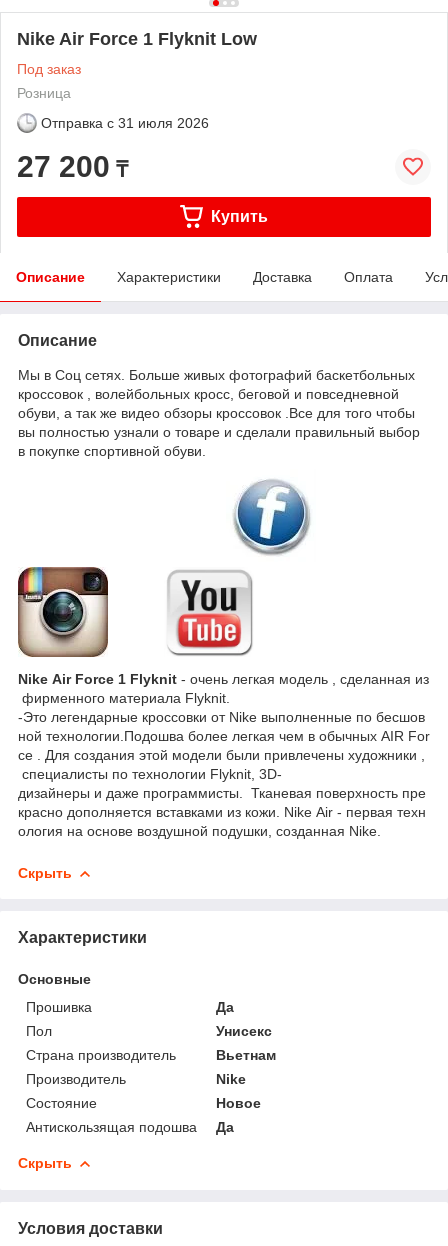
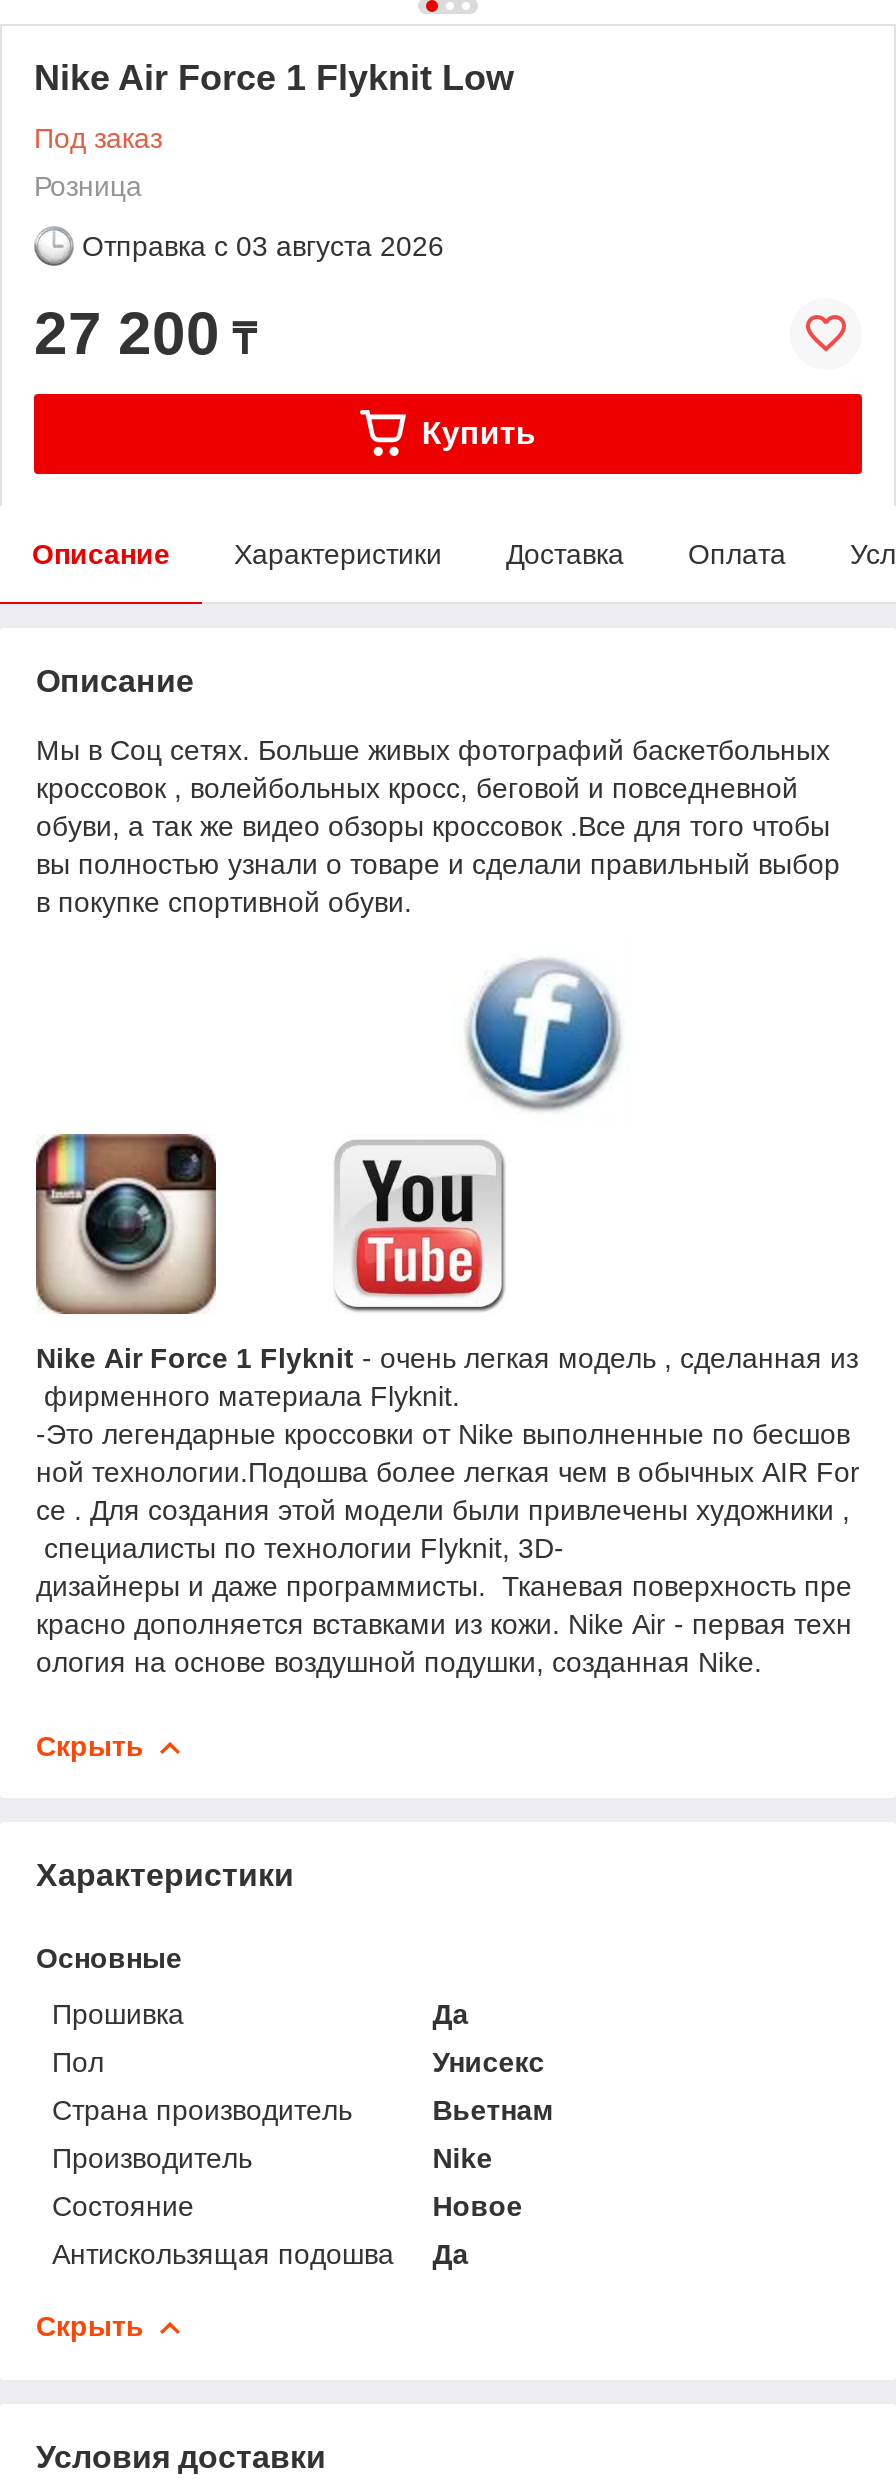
- Отправка с 31 июля 2026
+ Отправка с 03 августа 2026
